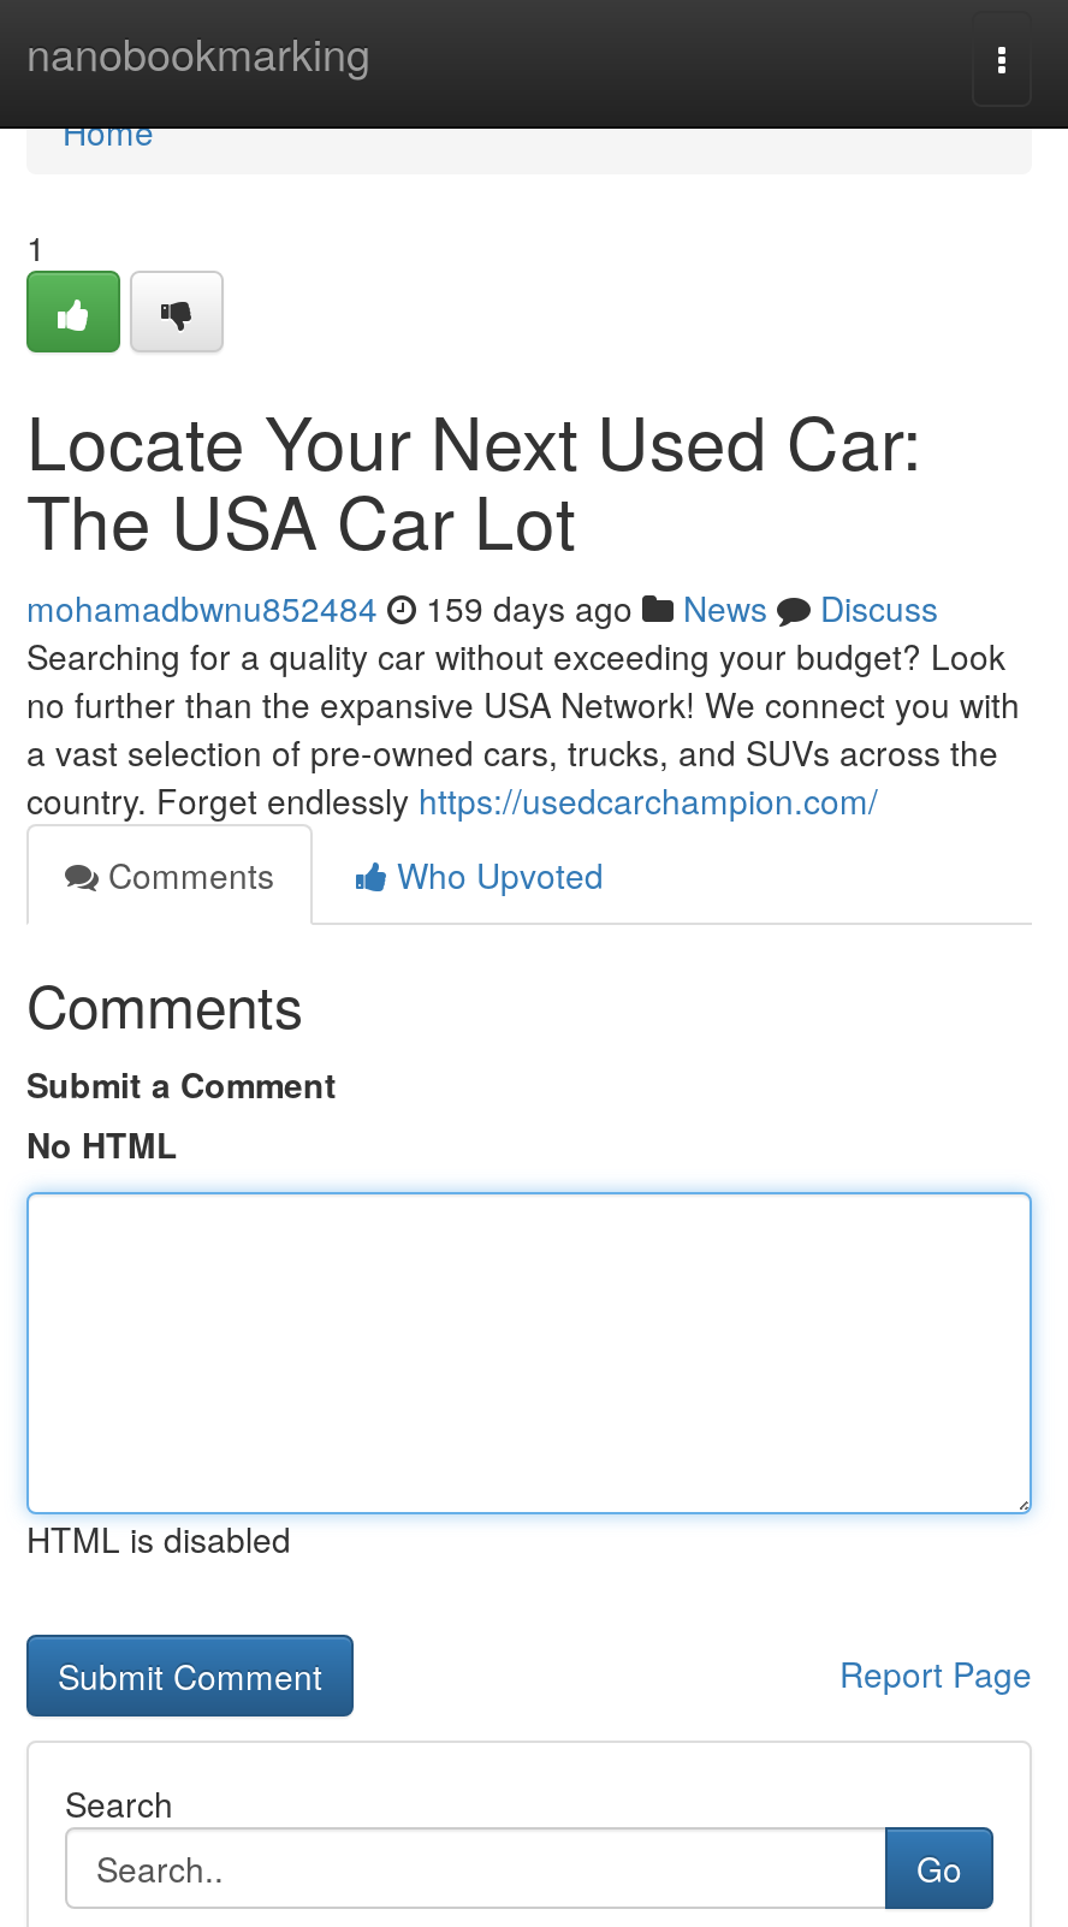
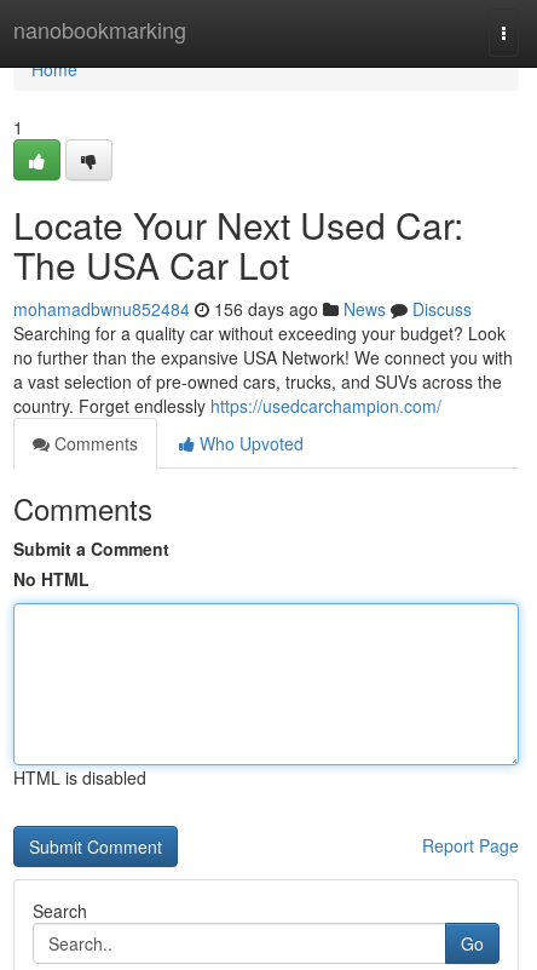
- mohamadbwnu852484 159 days ago News Discuss
+ mohamadbwnu852484 156 days ago News Discuss
